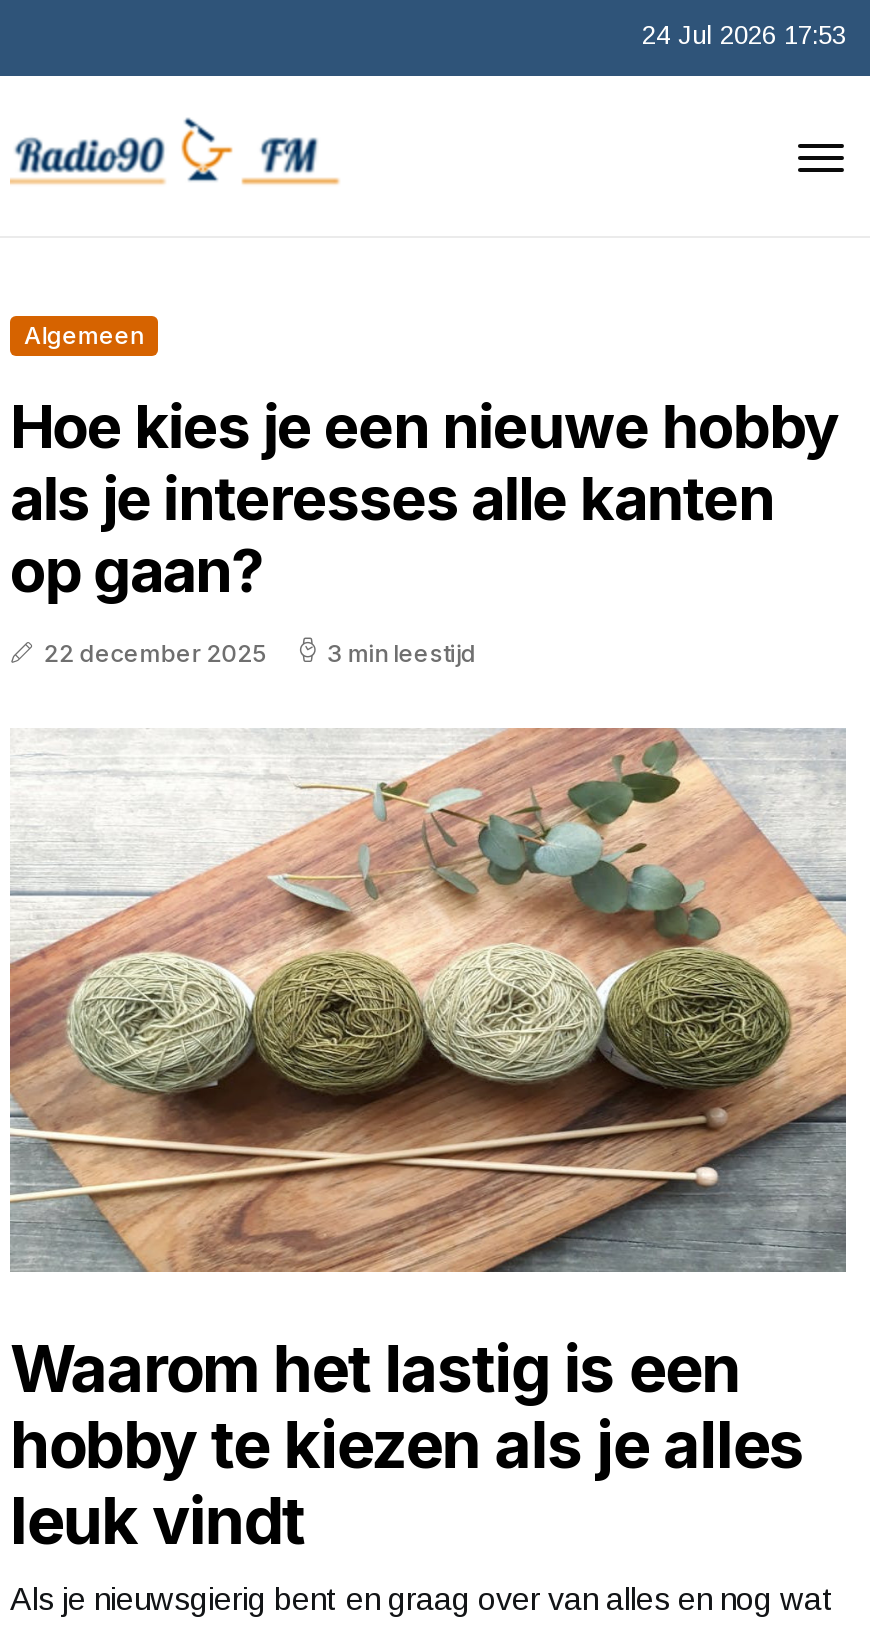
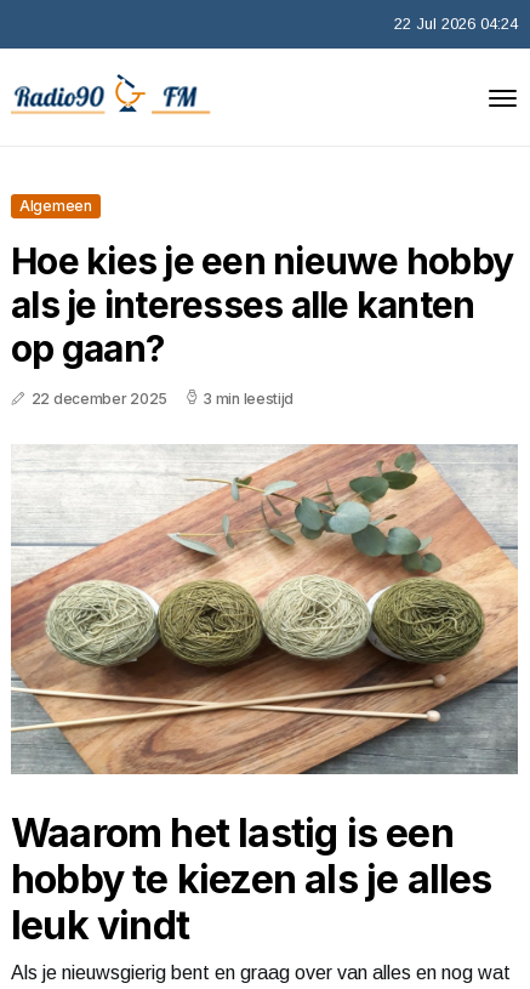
- 24 Jul 2026 17:53
+ 22 Jul 2026 04:24
